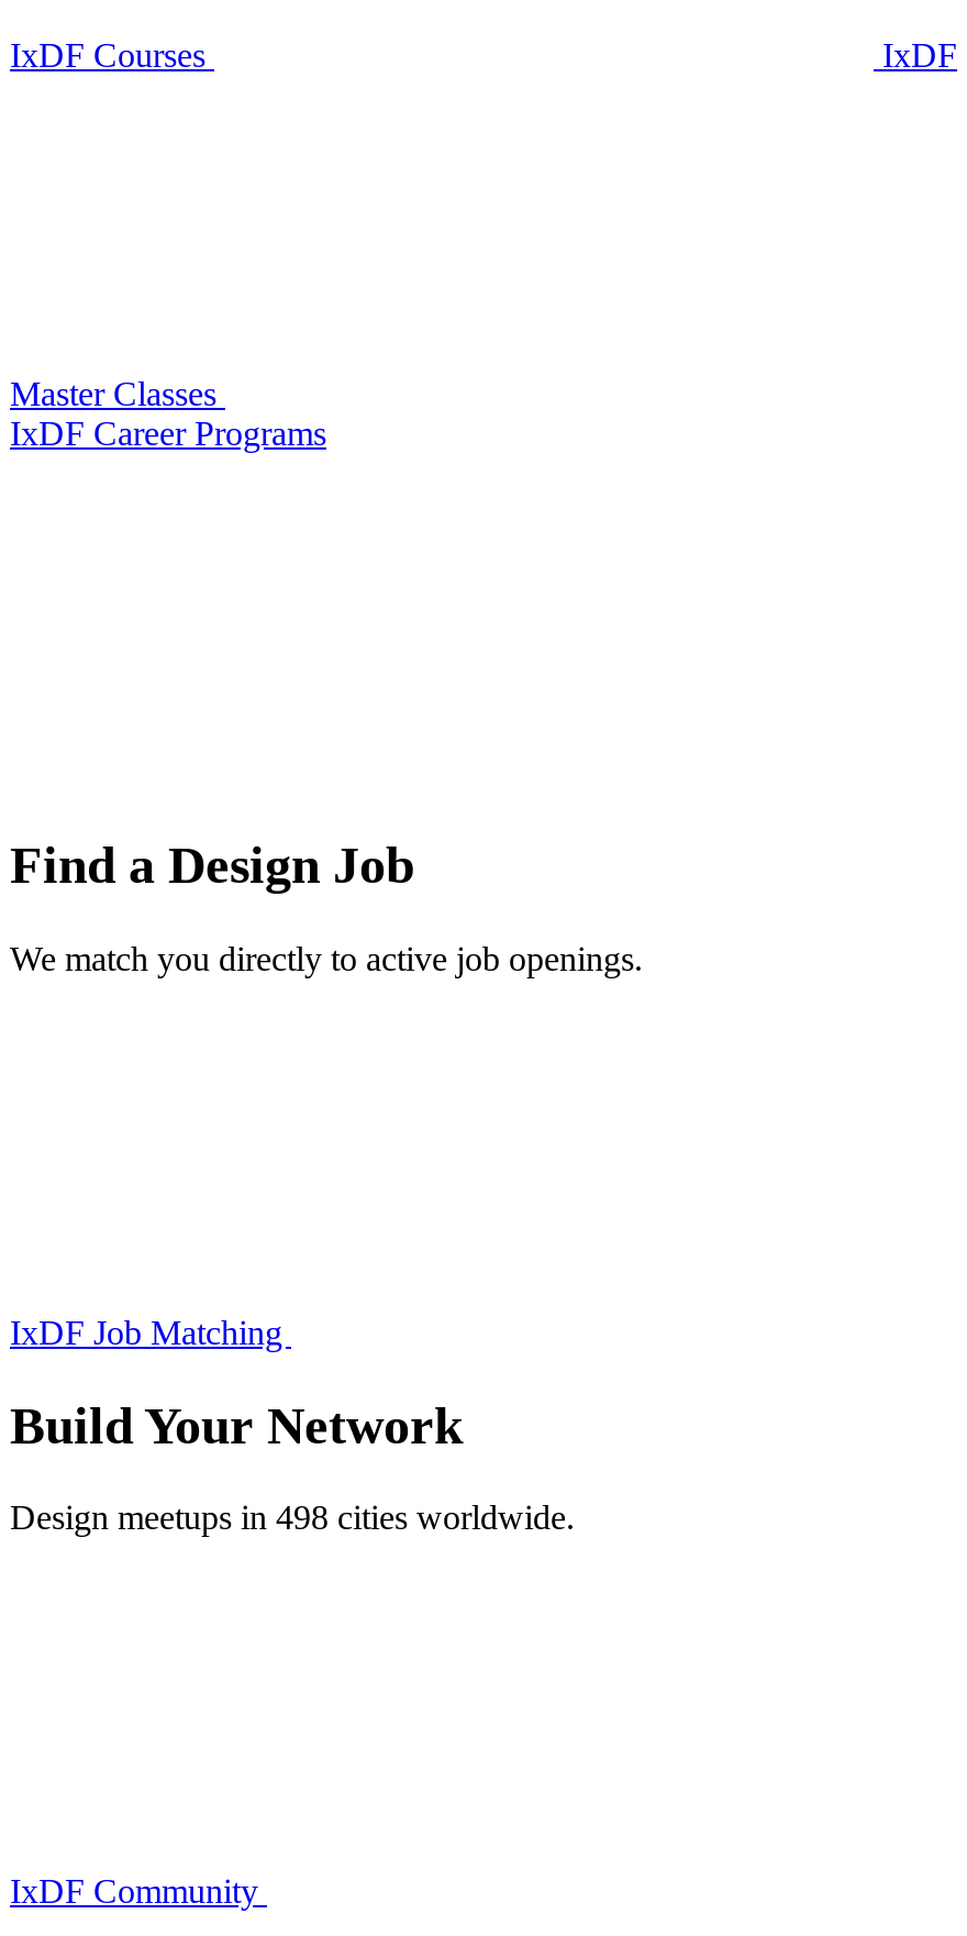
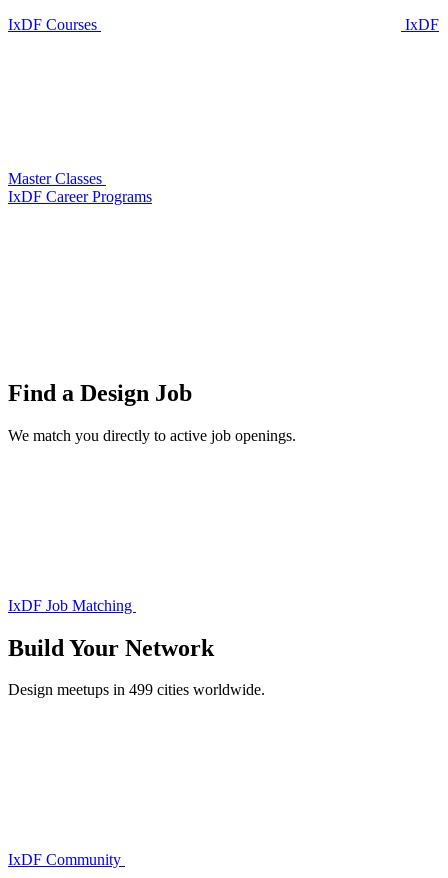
- Design meetups in 498 cities worldwide.
+ Design meetups in 499 cities worldwide.
